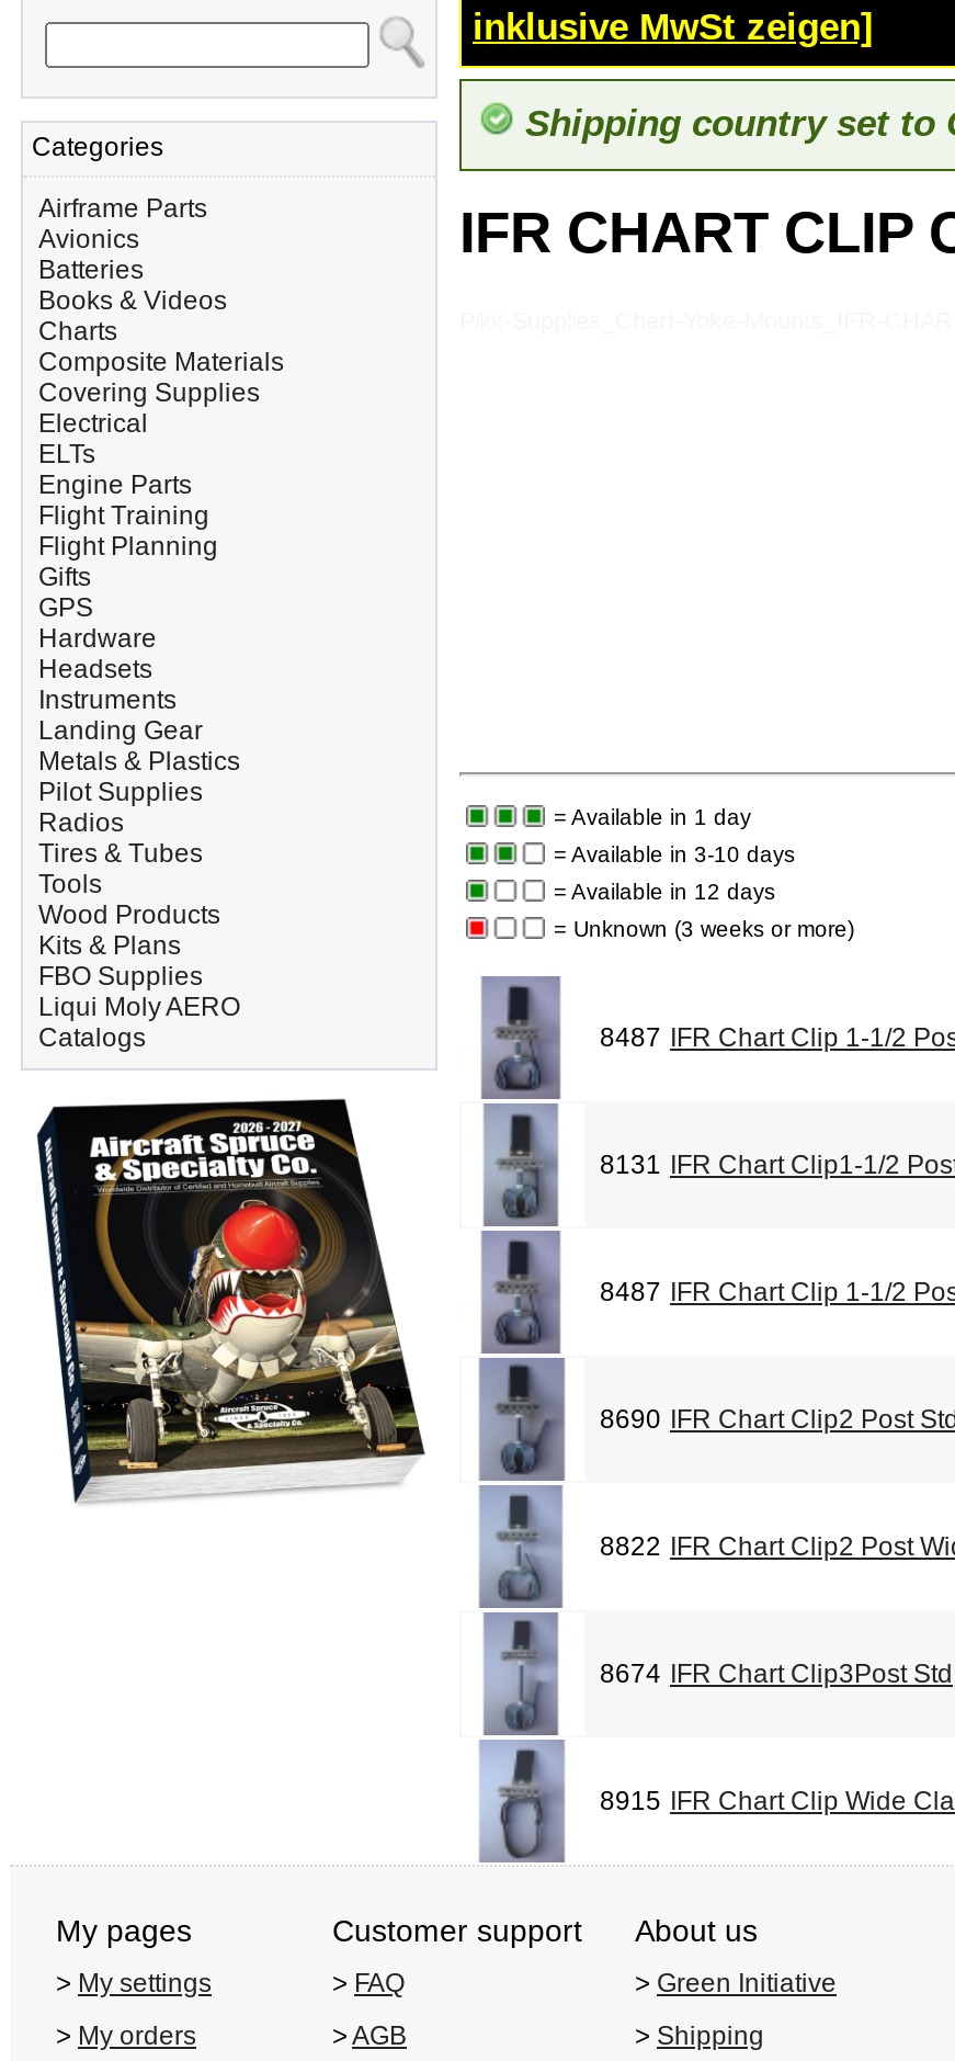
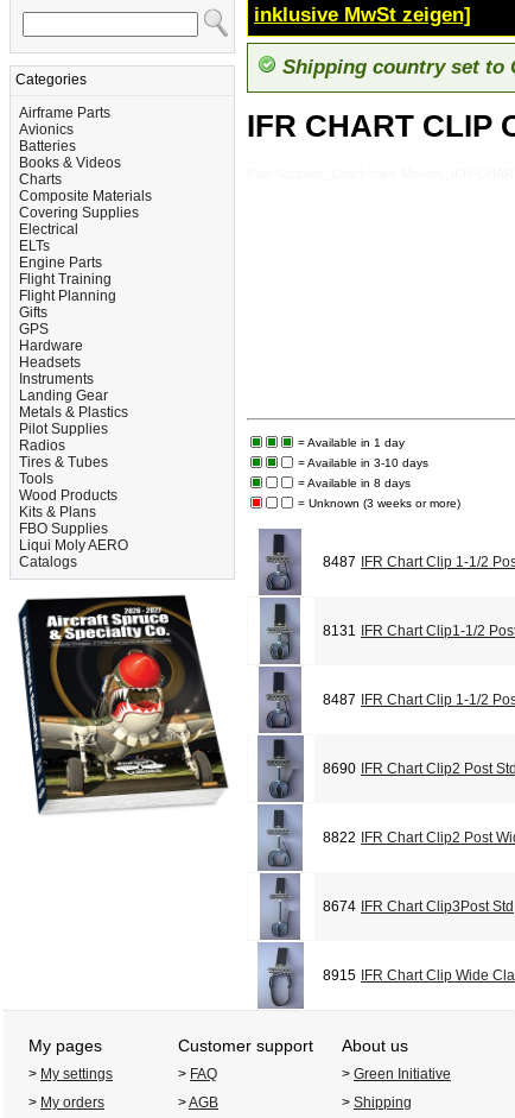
- = Available in 12 days
+ = Available in 8 days
